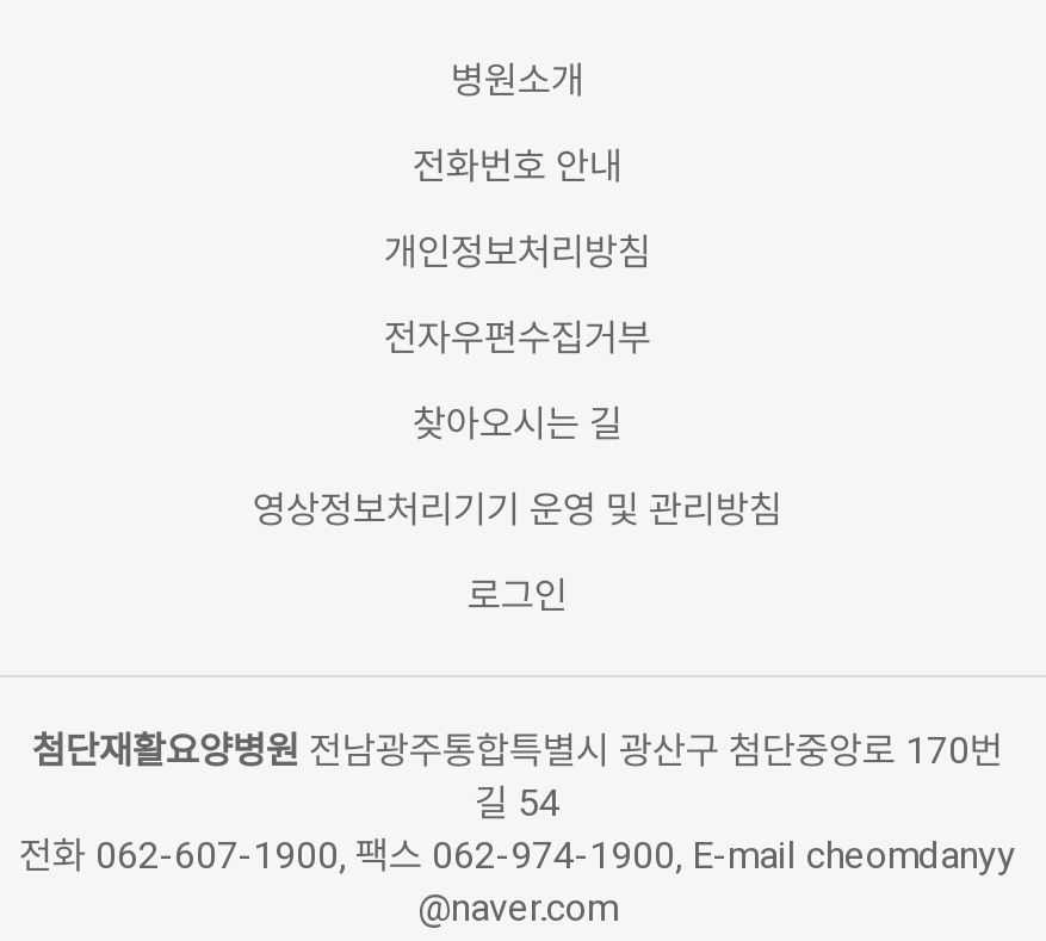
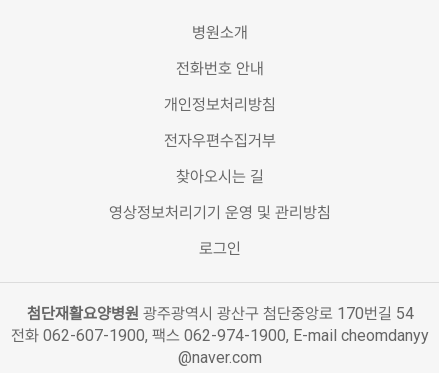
- 첨단재활요양병원 전남광주통합특별시 광산구 첨단중앙로 170번
- 길 54
+ 첨단재활요양병원 광주광역시 광산구 첨단중앙로 170번길 54
